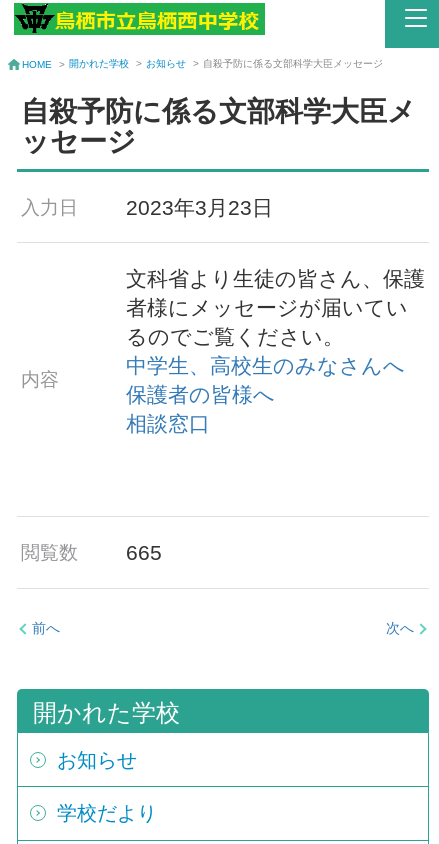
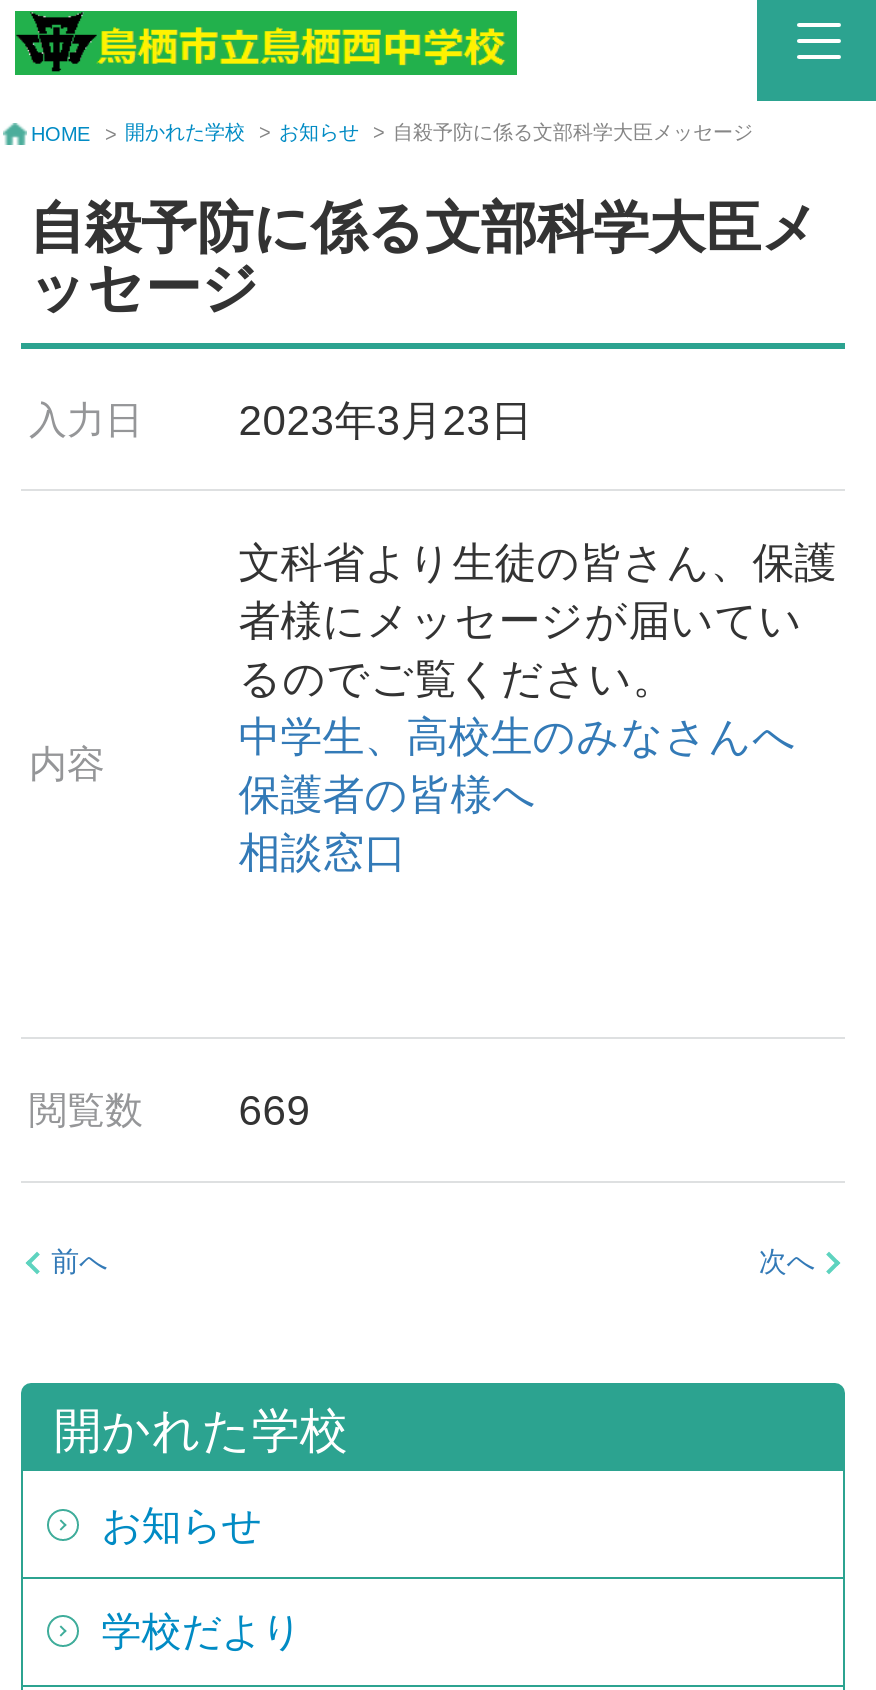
- 665
+ 669
